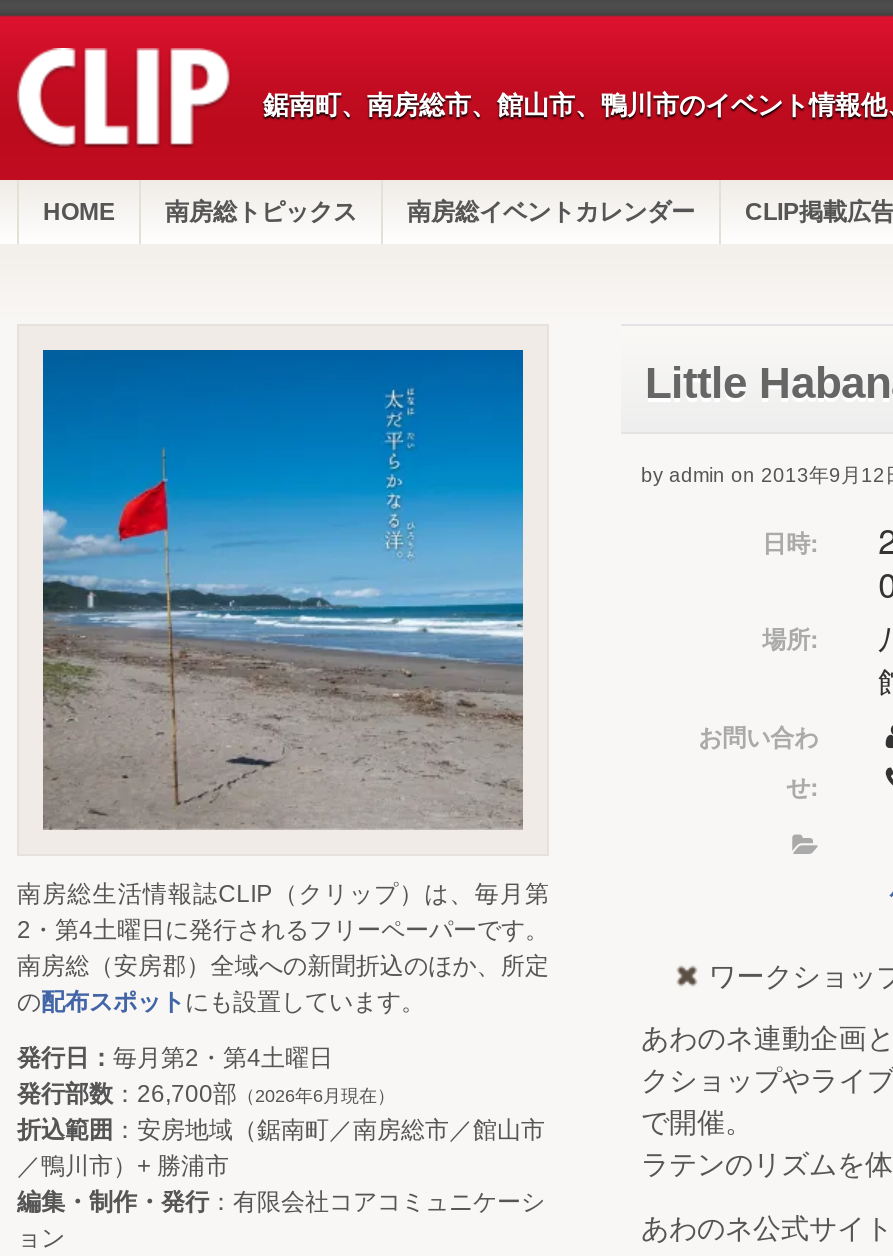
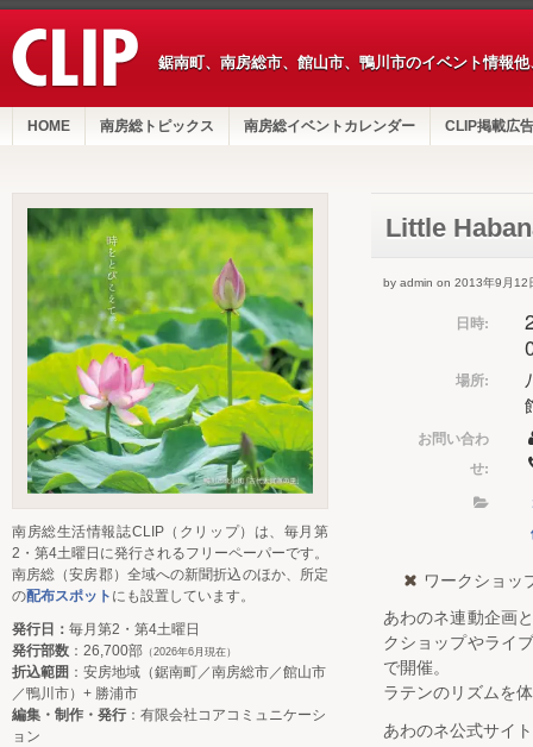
- [image]
+ [image]
